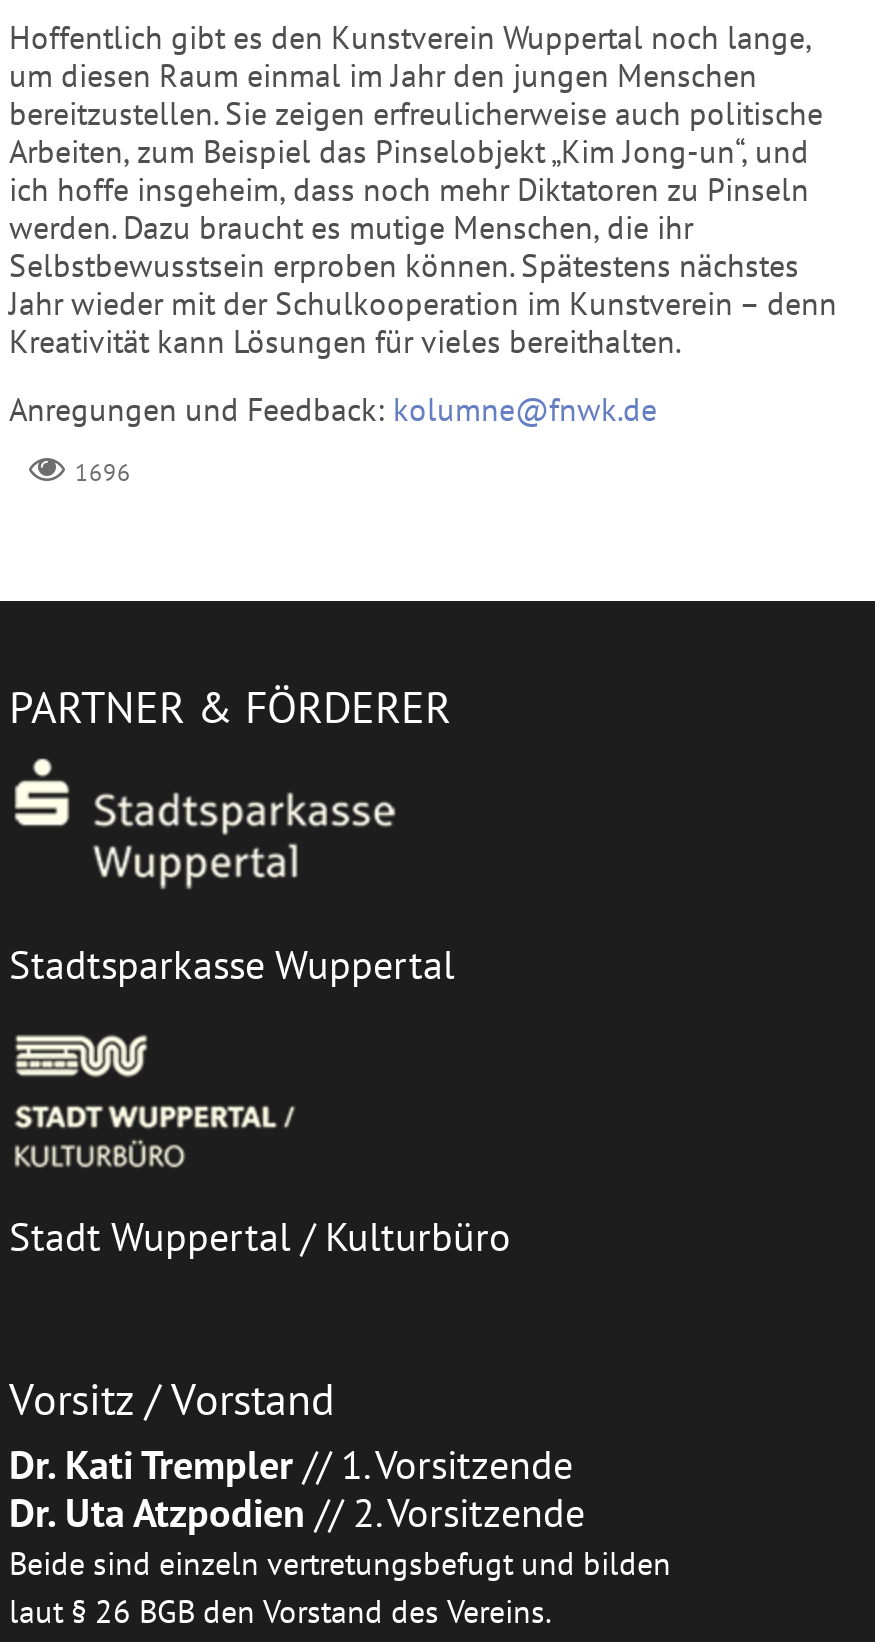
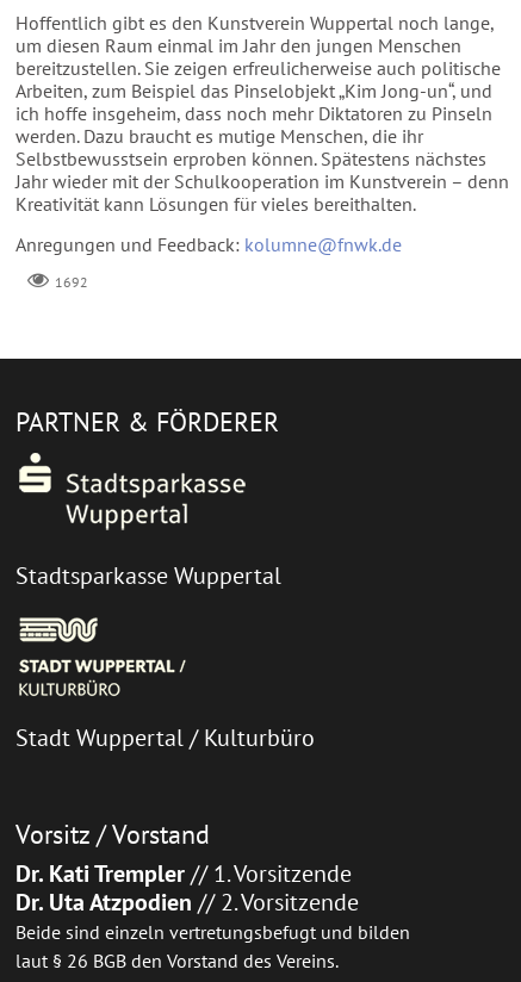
- 1696
+ 1692
